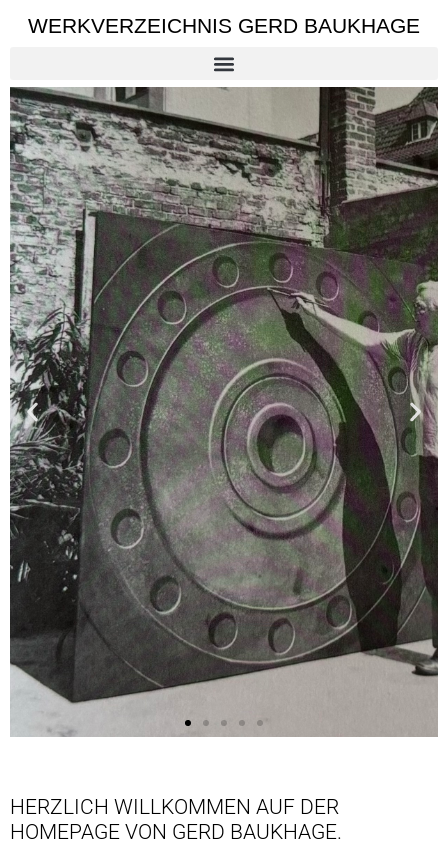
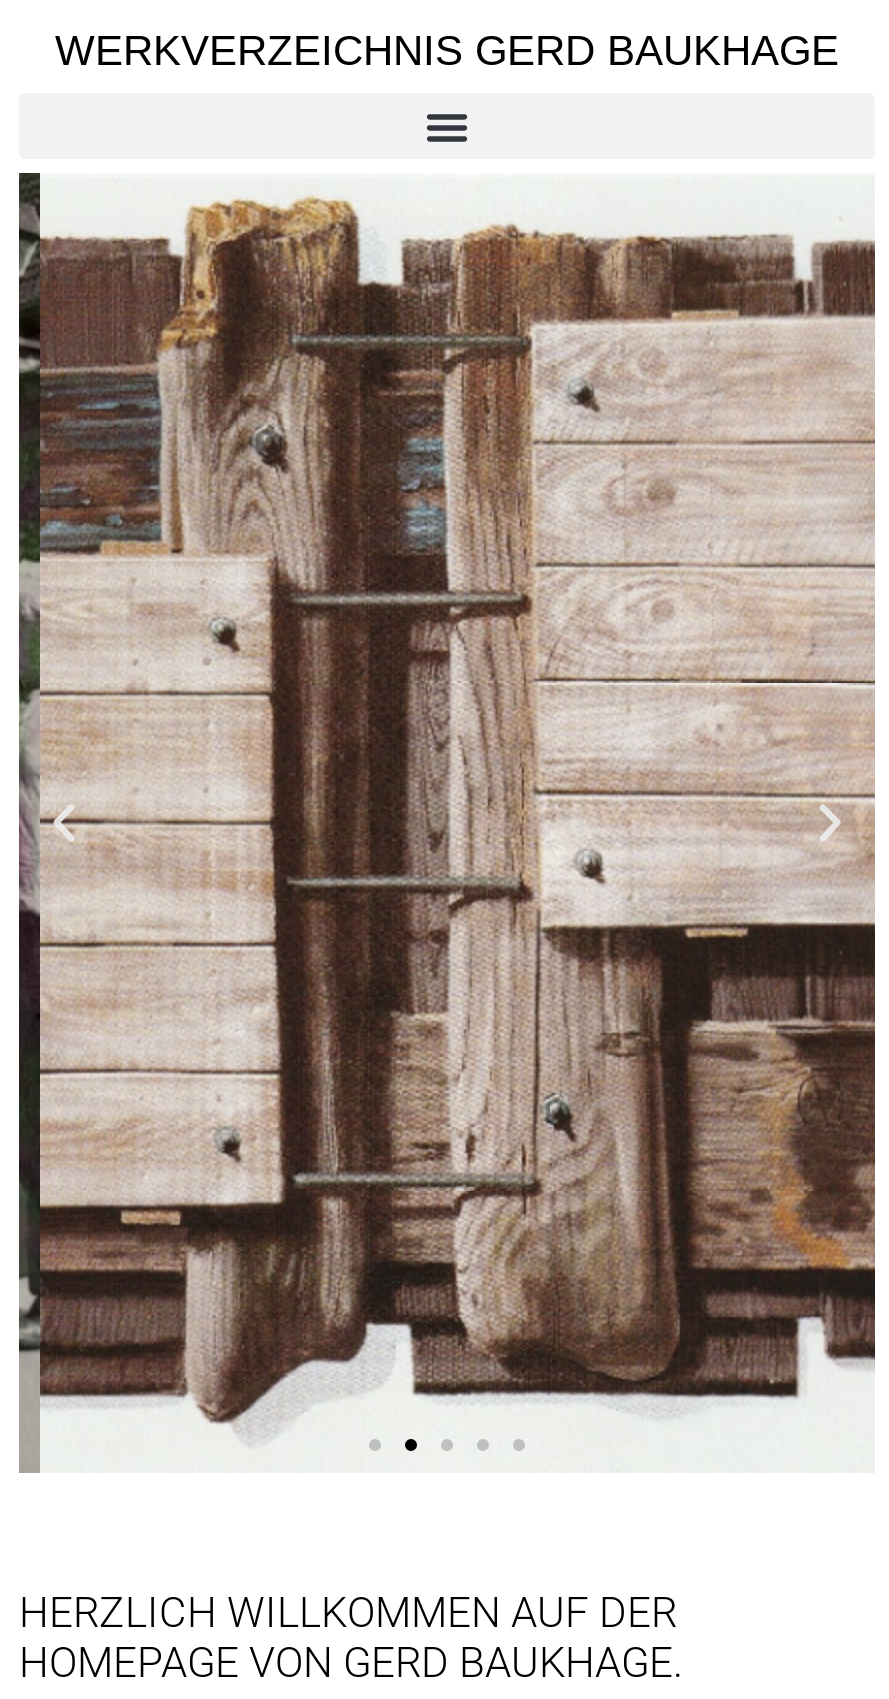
- [image]
+ [image]
